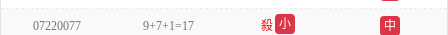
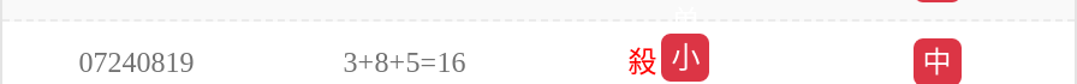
- 07220077
+ 07240819

- 9+7+1=17
+ 3+8+5=16
